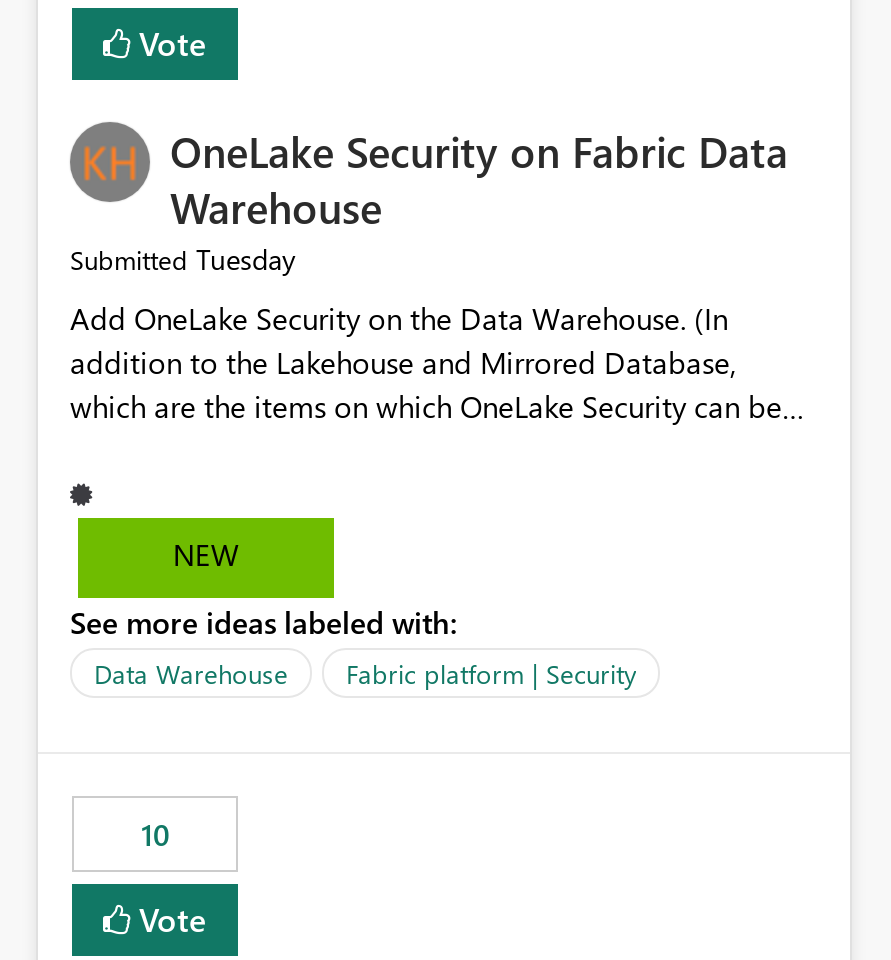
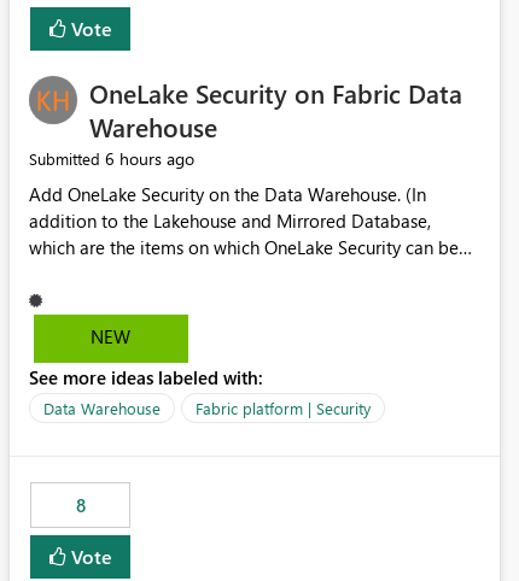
- Submitted Tuesday
+ Submitted 6 hours ago

- 10
+ 8
